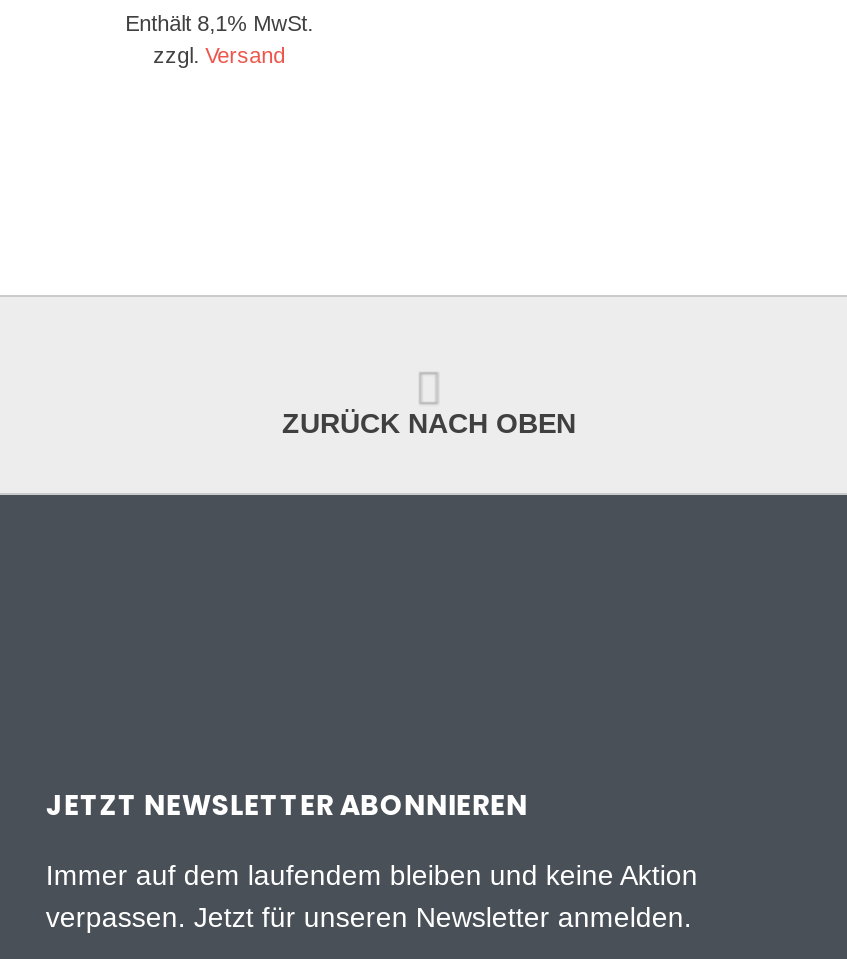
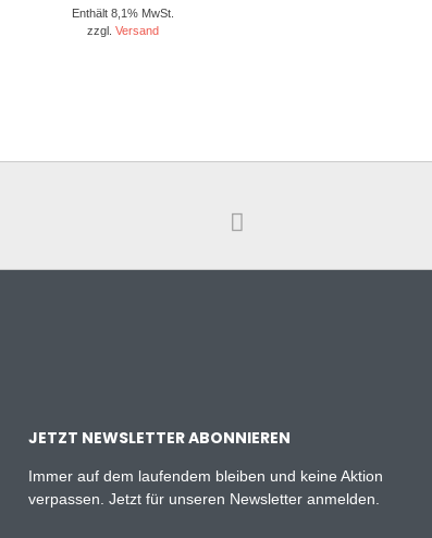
- ZURÜCK NACH OBEN
